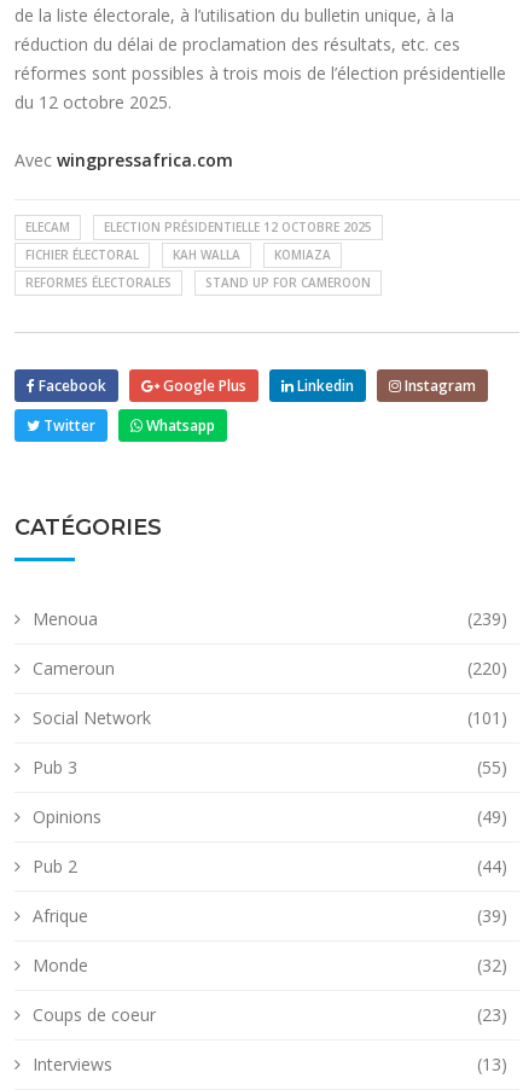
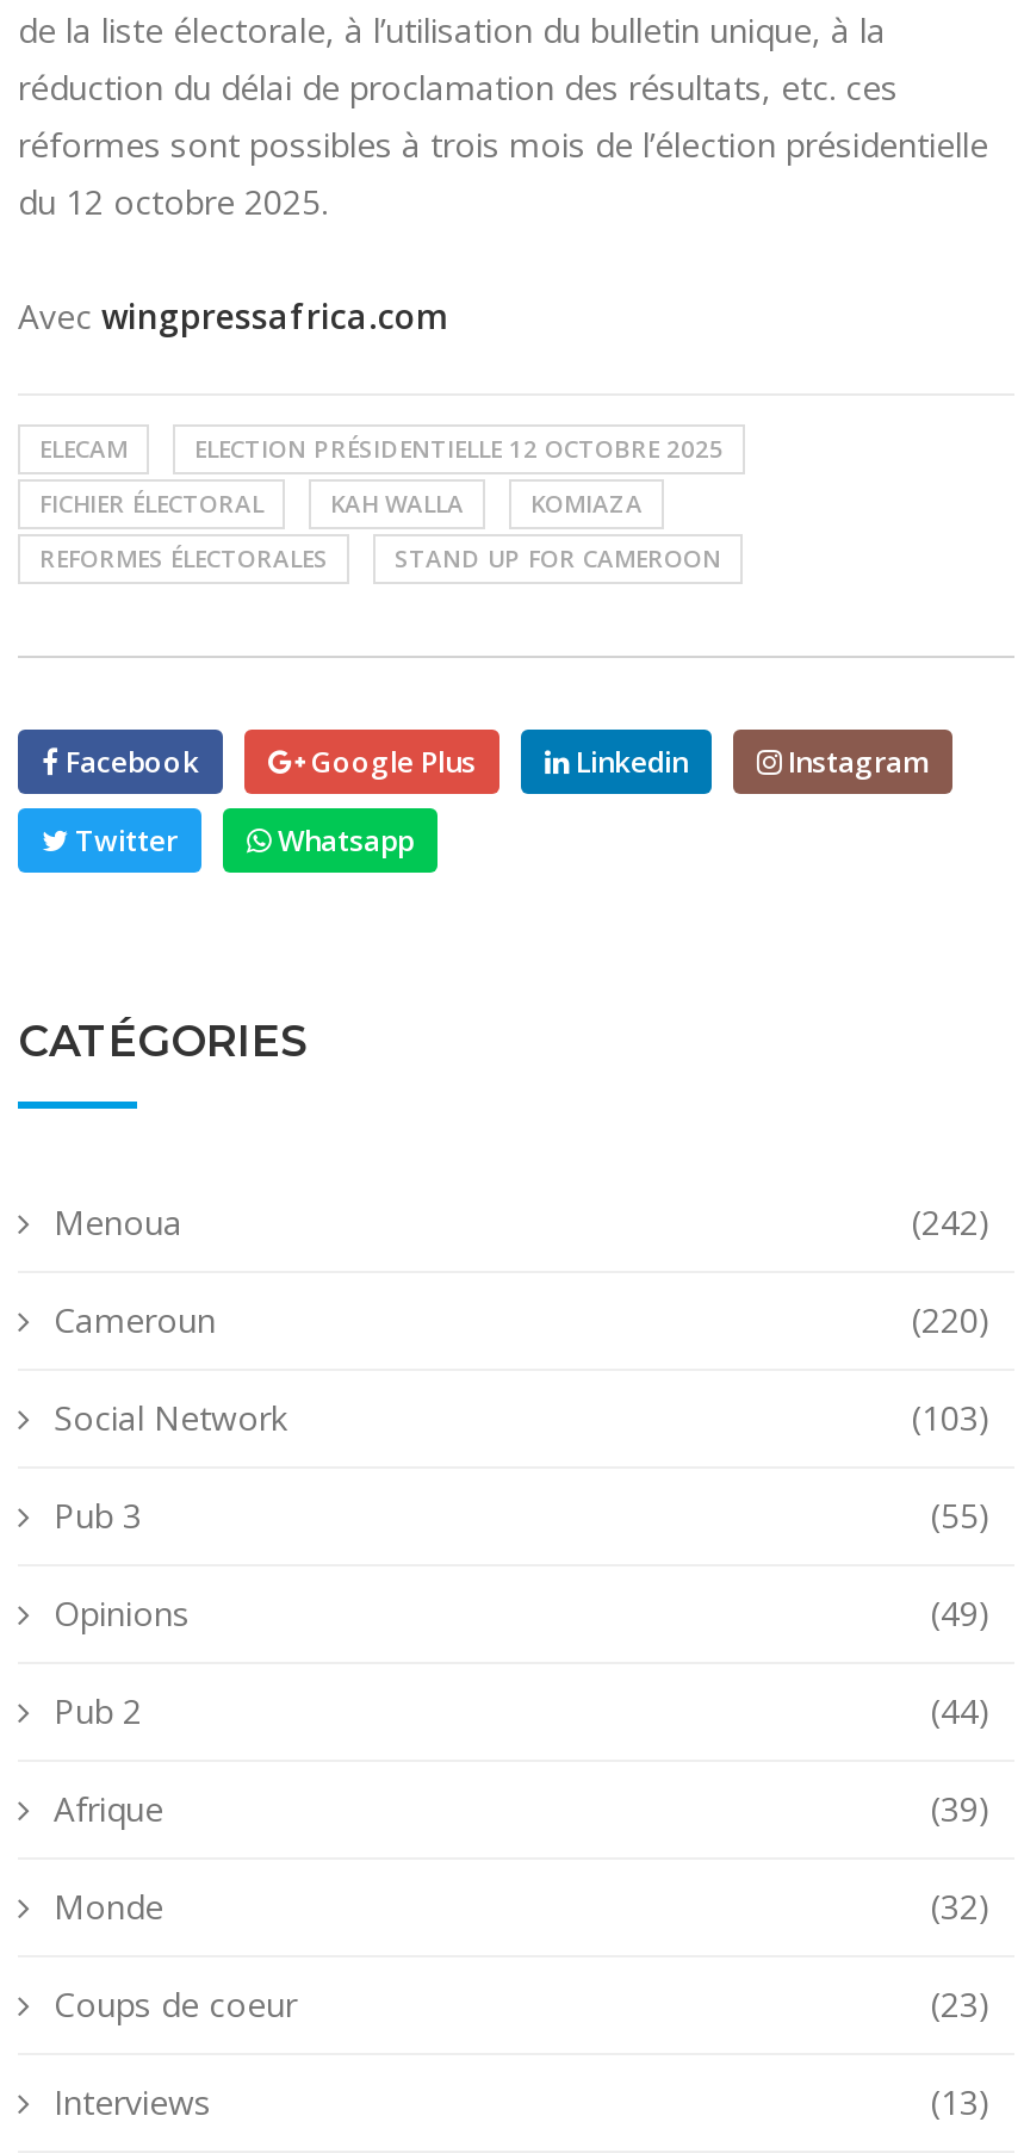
- (239)
+ (242)

- (101)
+ (103)
